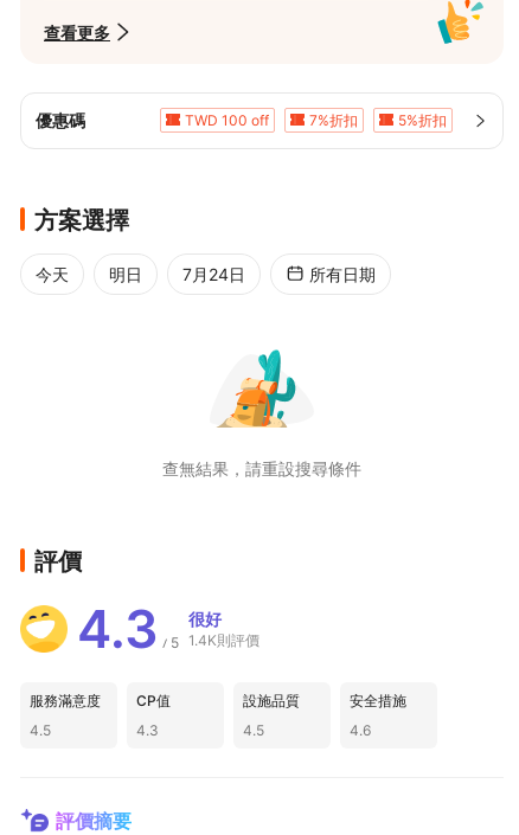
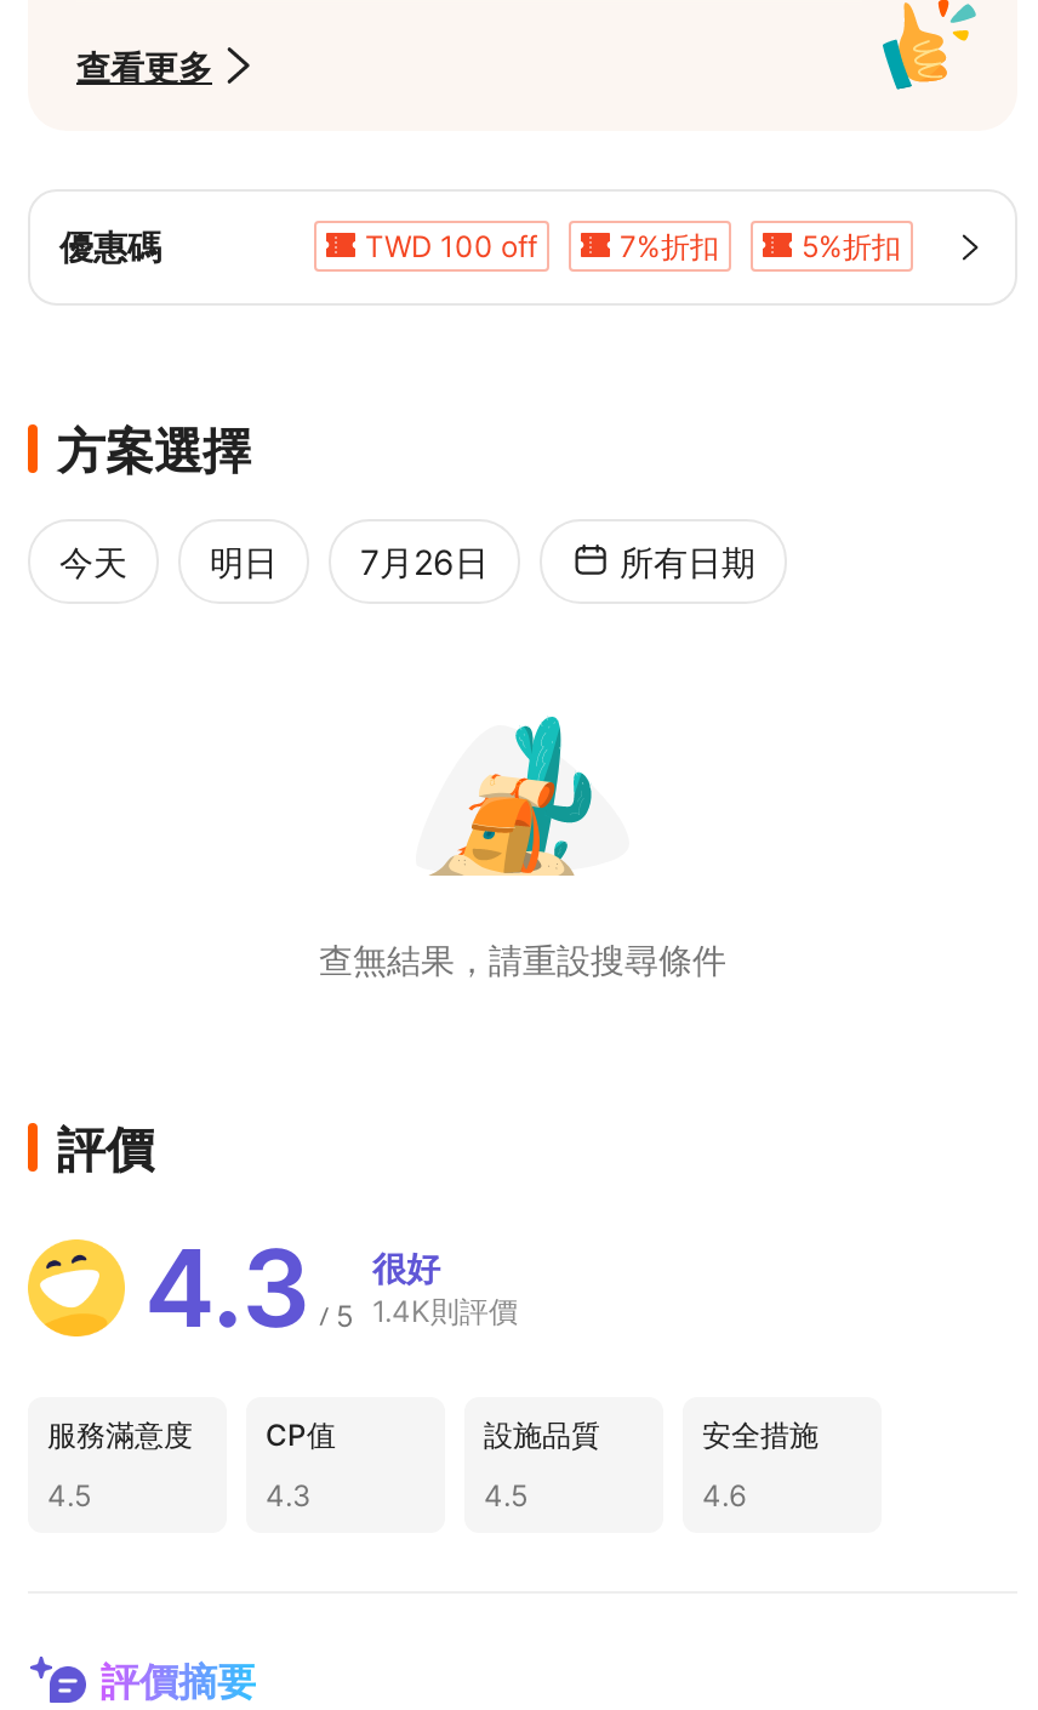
- 今天 明日 7月24日
+ 今天 明日 7月26日
